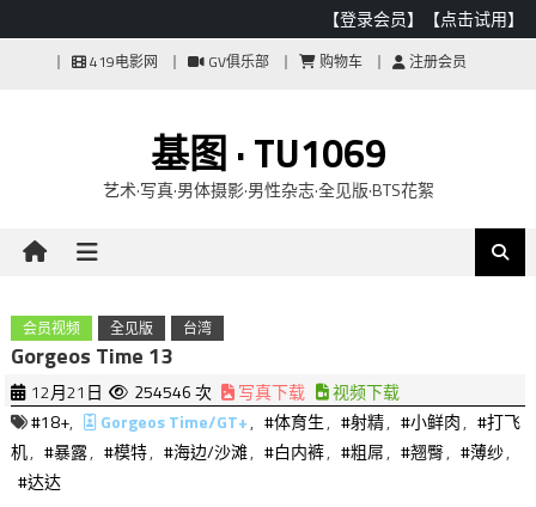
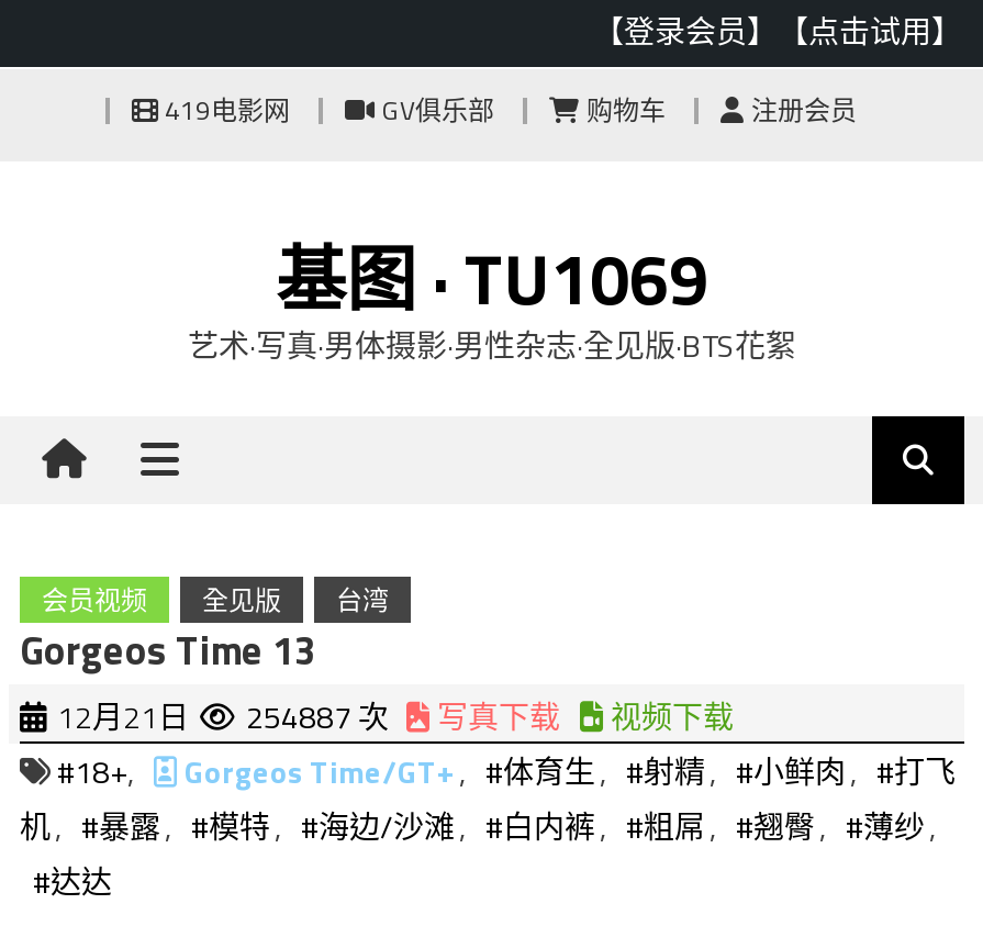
- 12月21日 254546 次 写真下载 视频下载
+ 12月21日 254887 次 写真下载 视频下载
